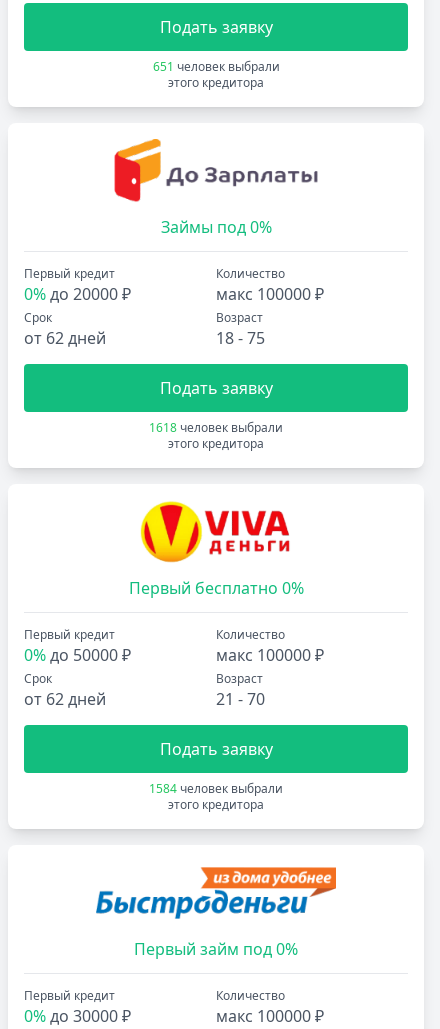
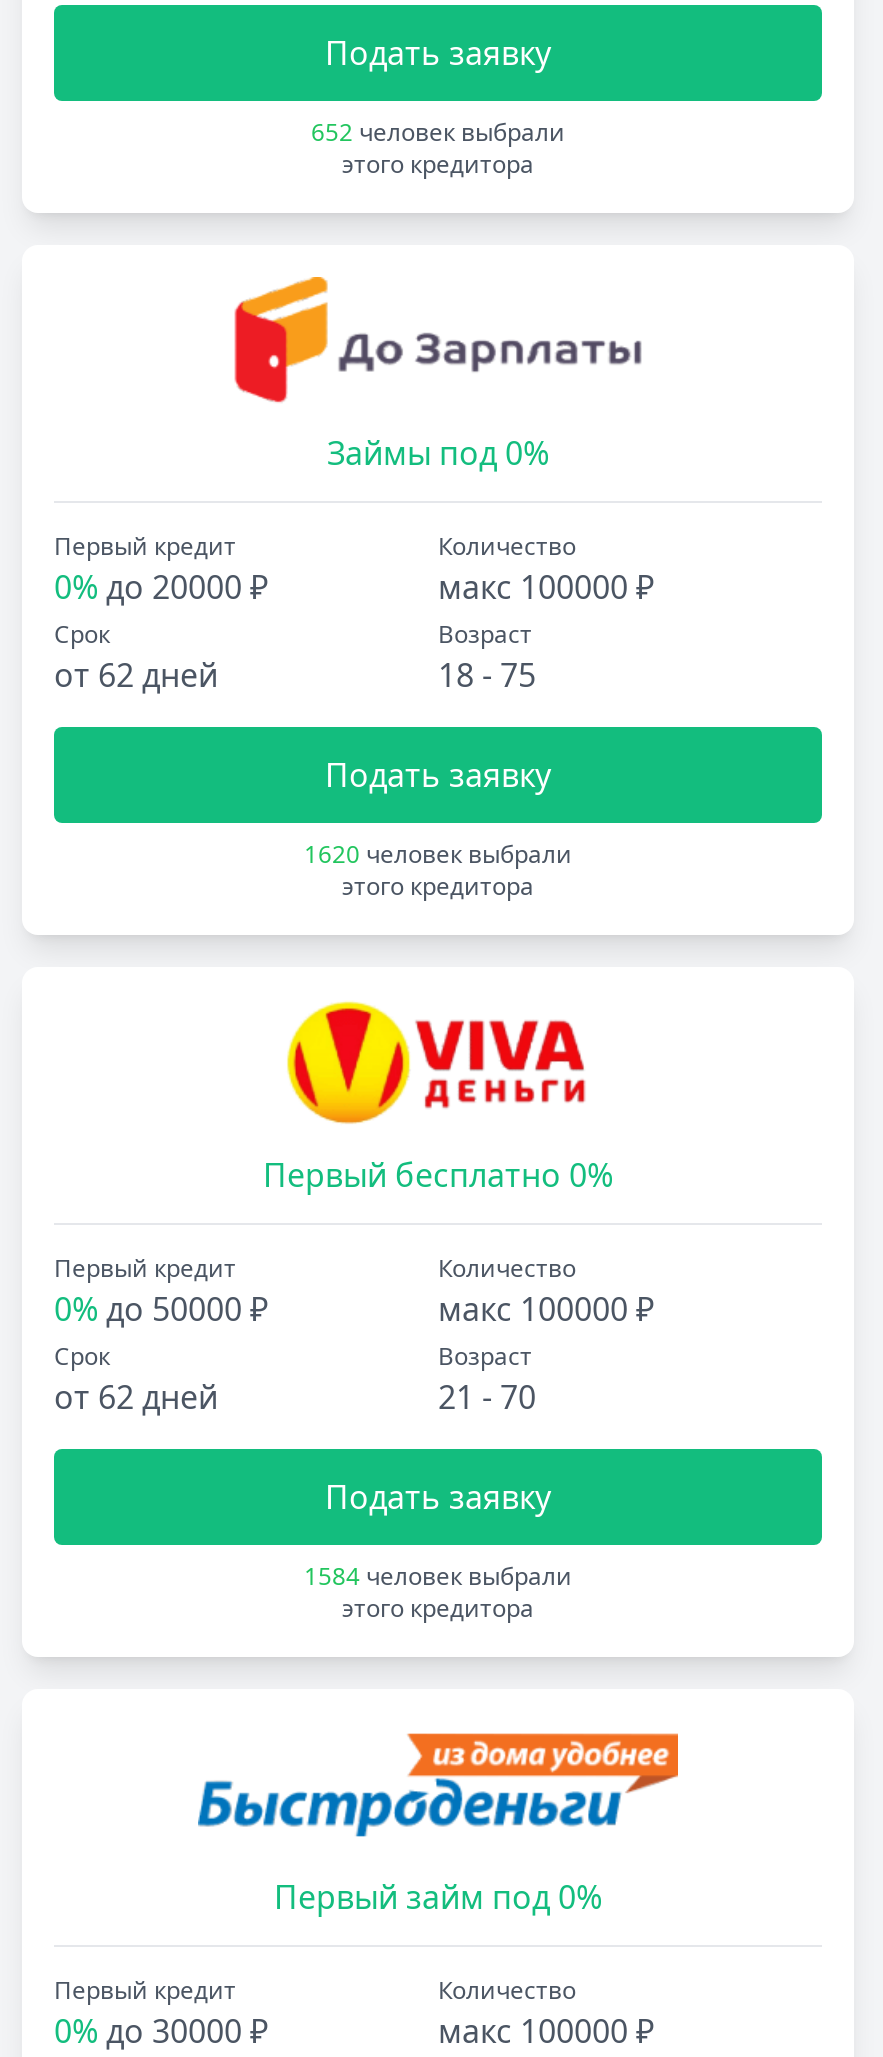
- 651 человек выбрали
+ 652 человек выбрали

- 1618 человек выбрали
+ 1620 человек выбрали
